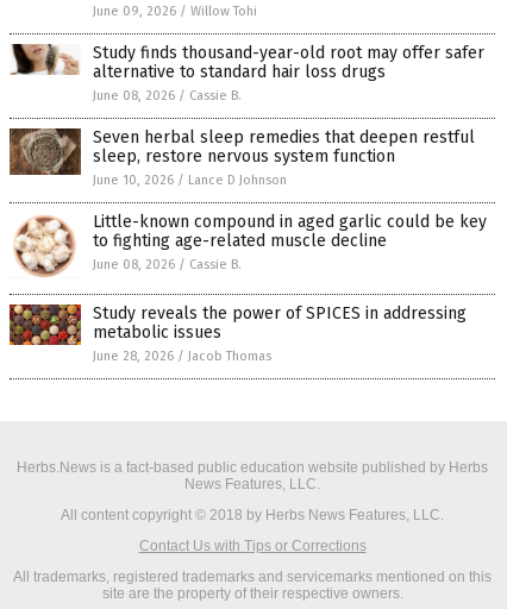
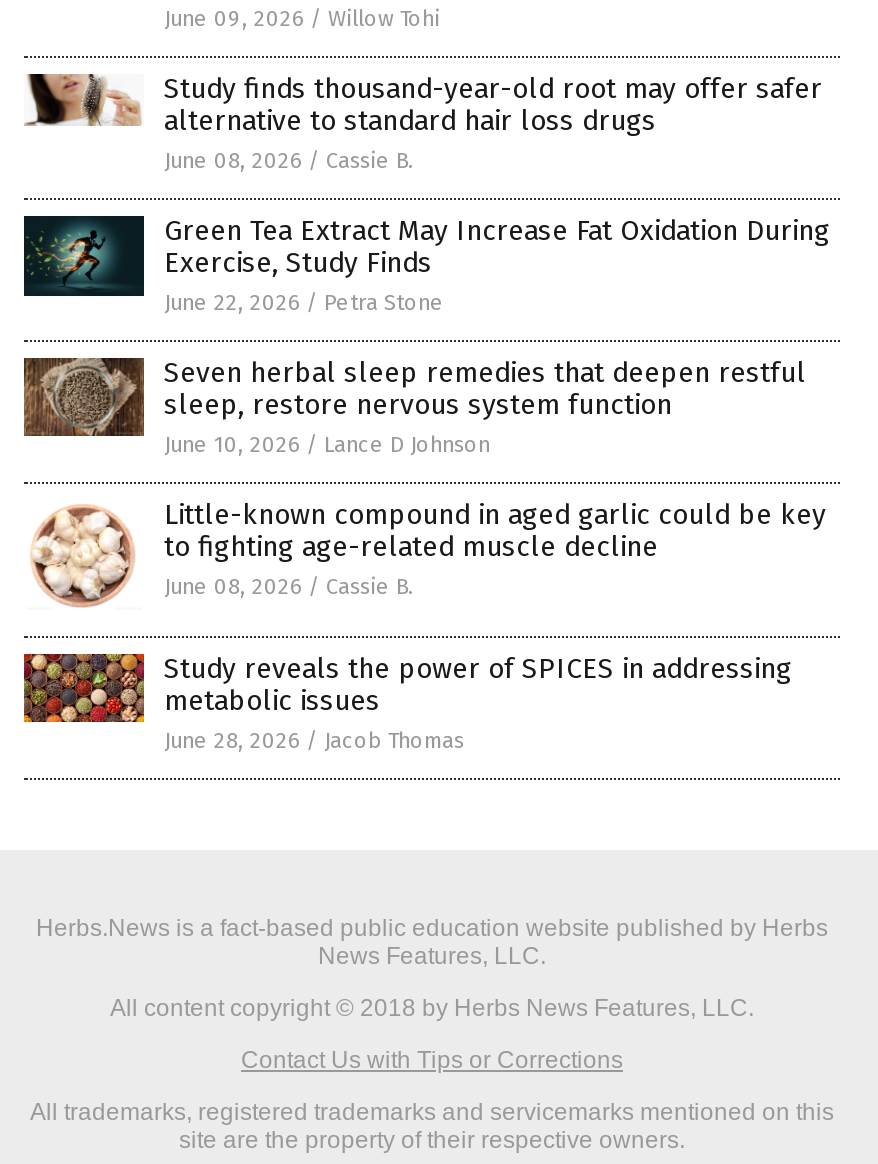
+ [image]
+ Green Tea Extract May Increase Fat Oxidation During
+ Exercise, Study Finds
+ June 22, 2026 / Petra Stone
